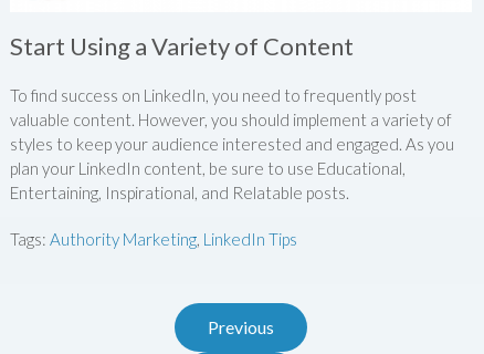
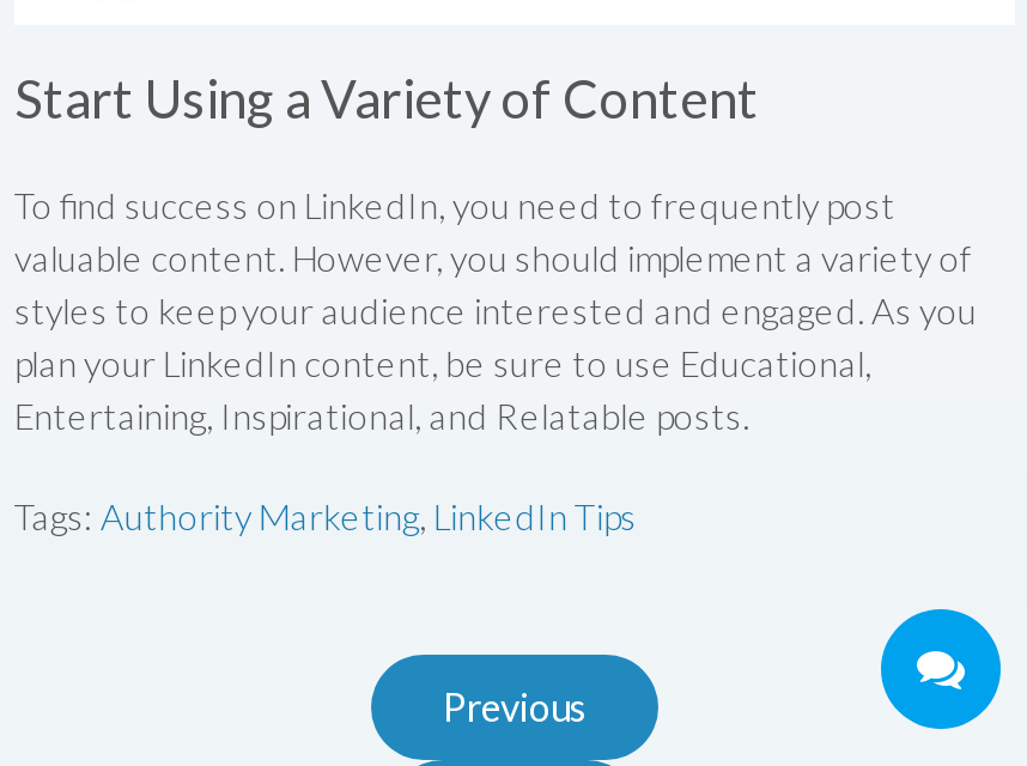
+ [image]
